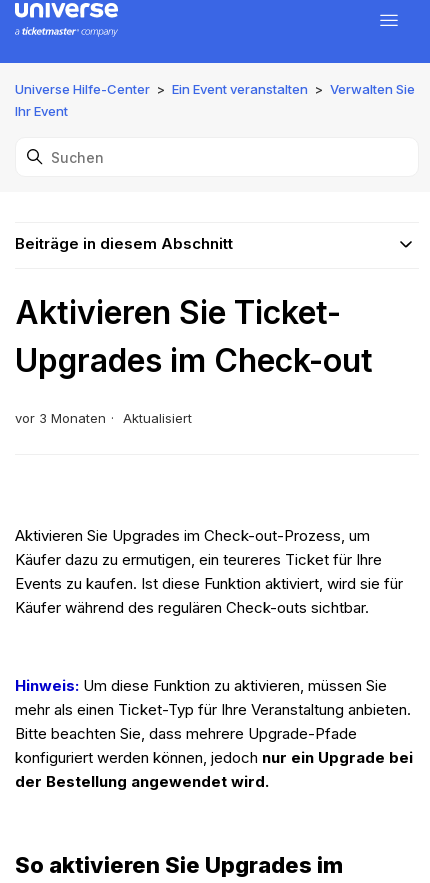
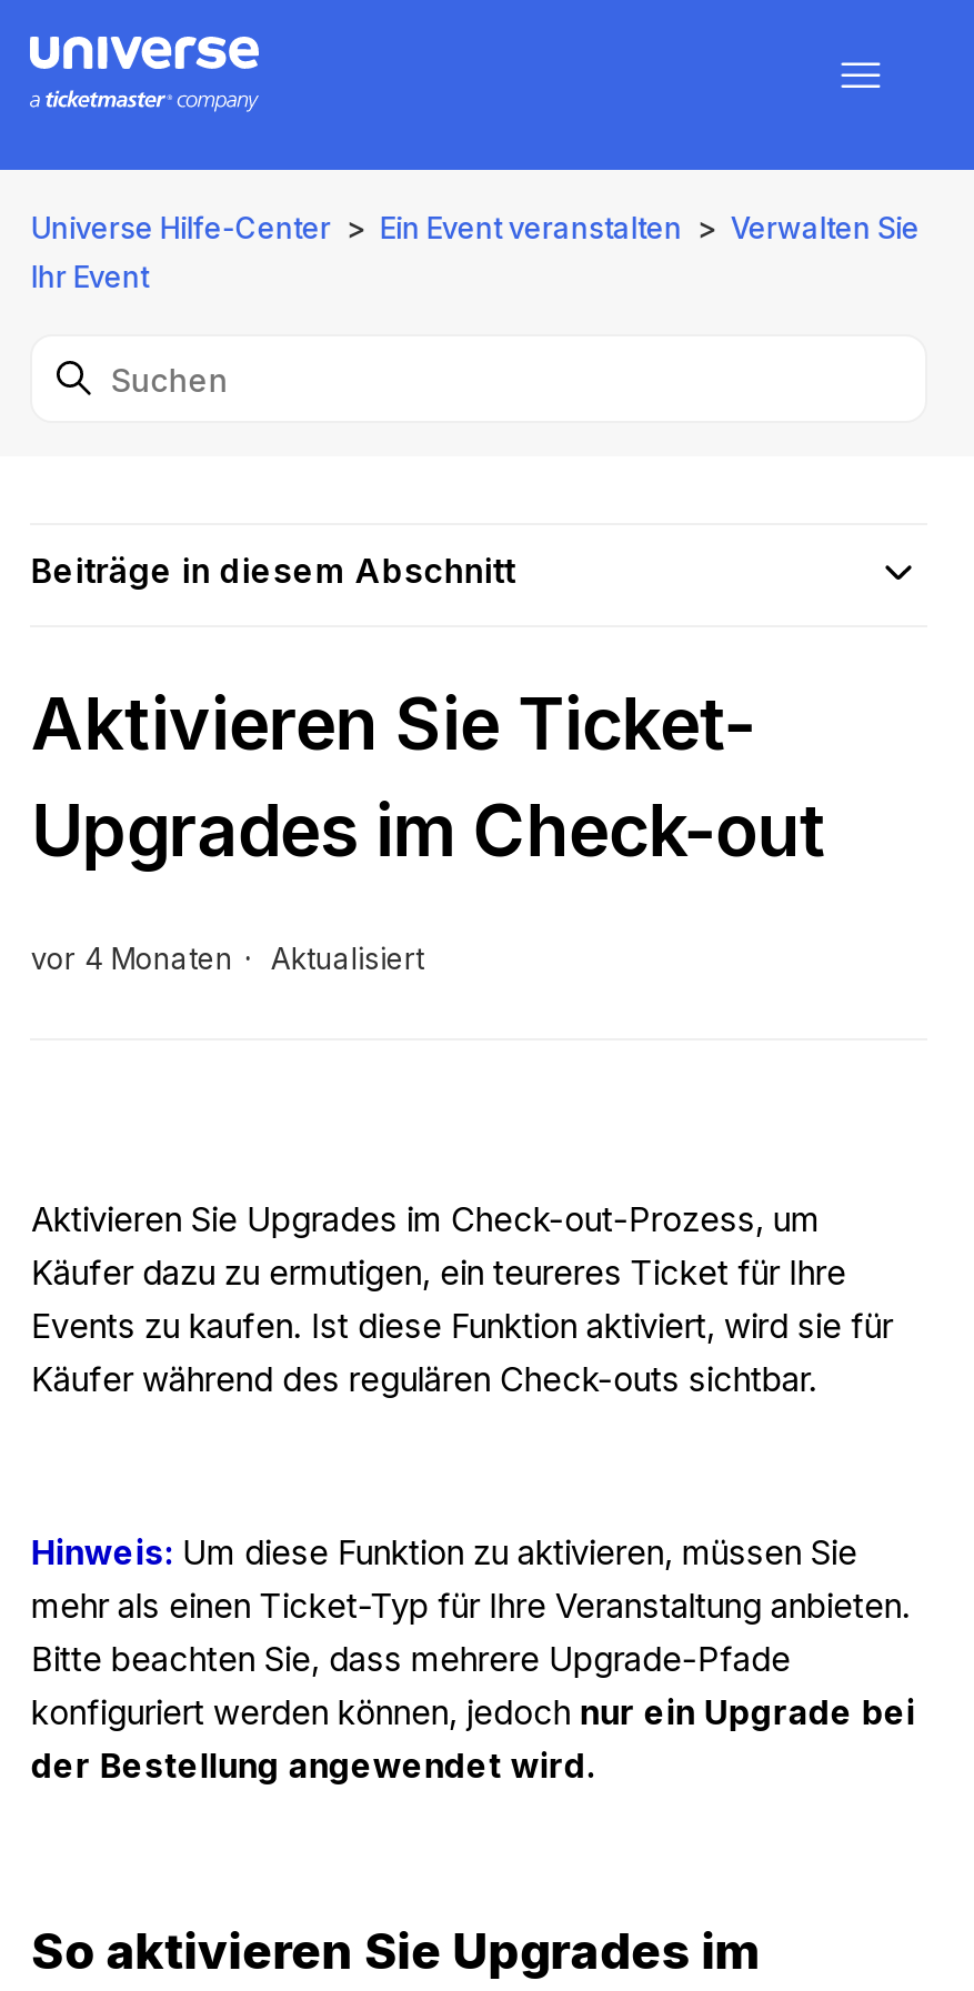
- vor 3 Monaten Aktualisiert
+ vor 4 Monaten Aktualisiert
